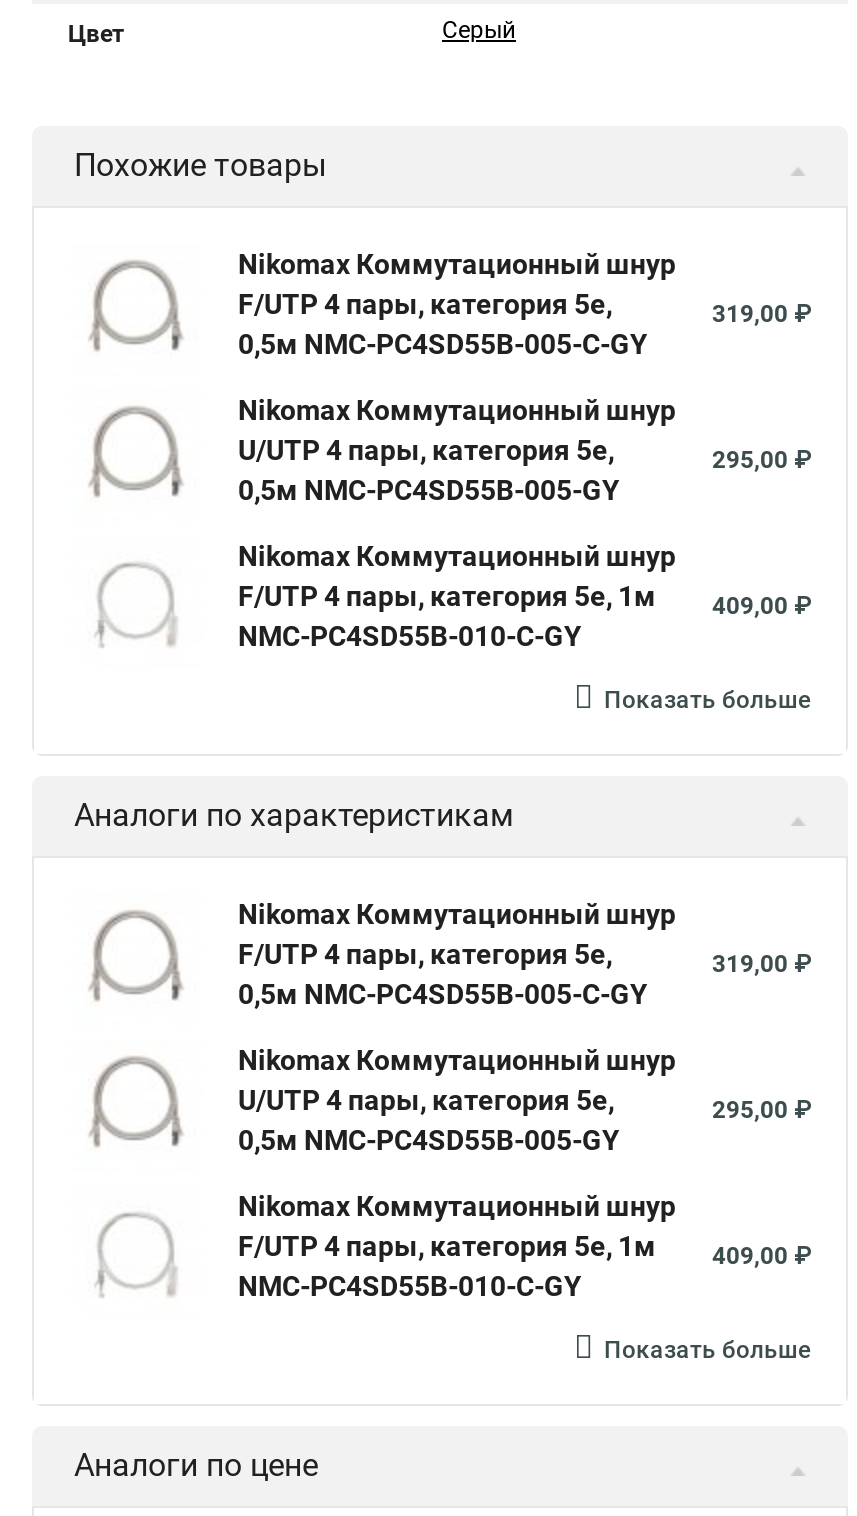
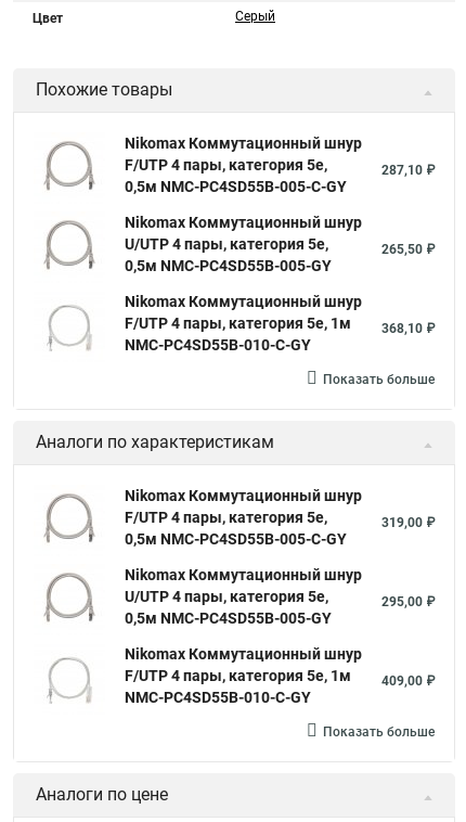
- 319,00 ₽
+ 287,10 ₽

- 295,00 ₽
+ 265,50 ₽

- F/UTP 4 пары, категория 5е, 1м 409,00 ₽
+ F/UTP 4 пары, категория 5е, 1м 368,10 ₽
